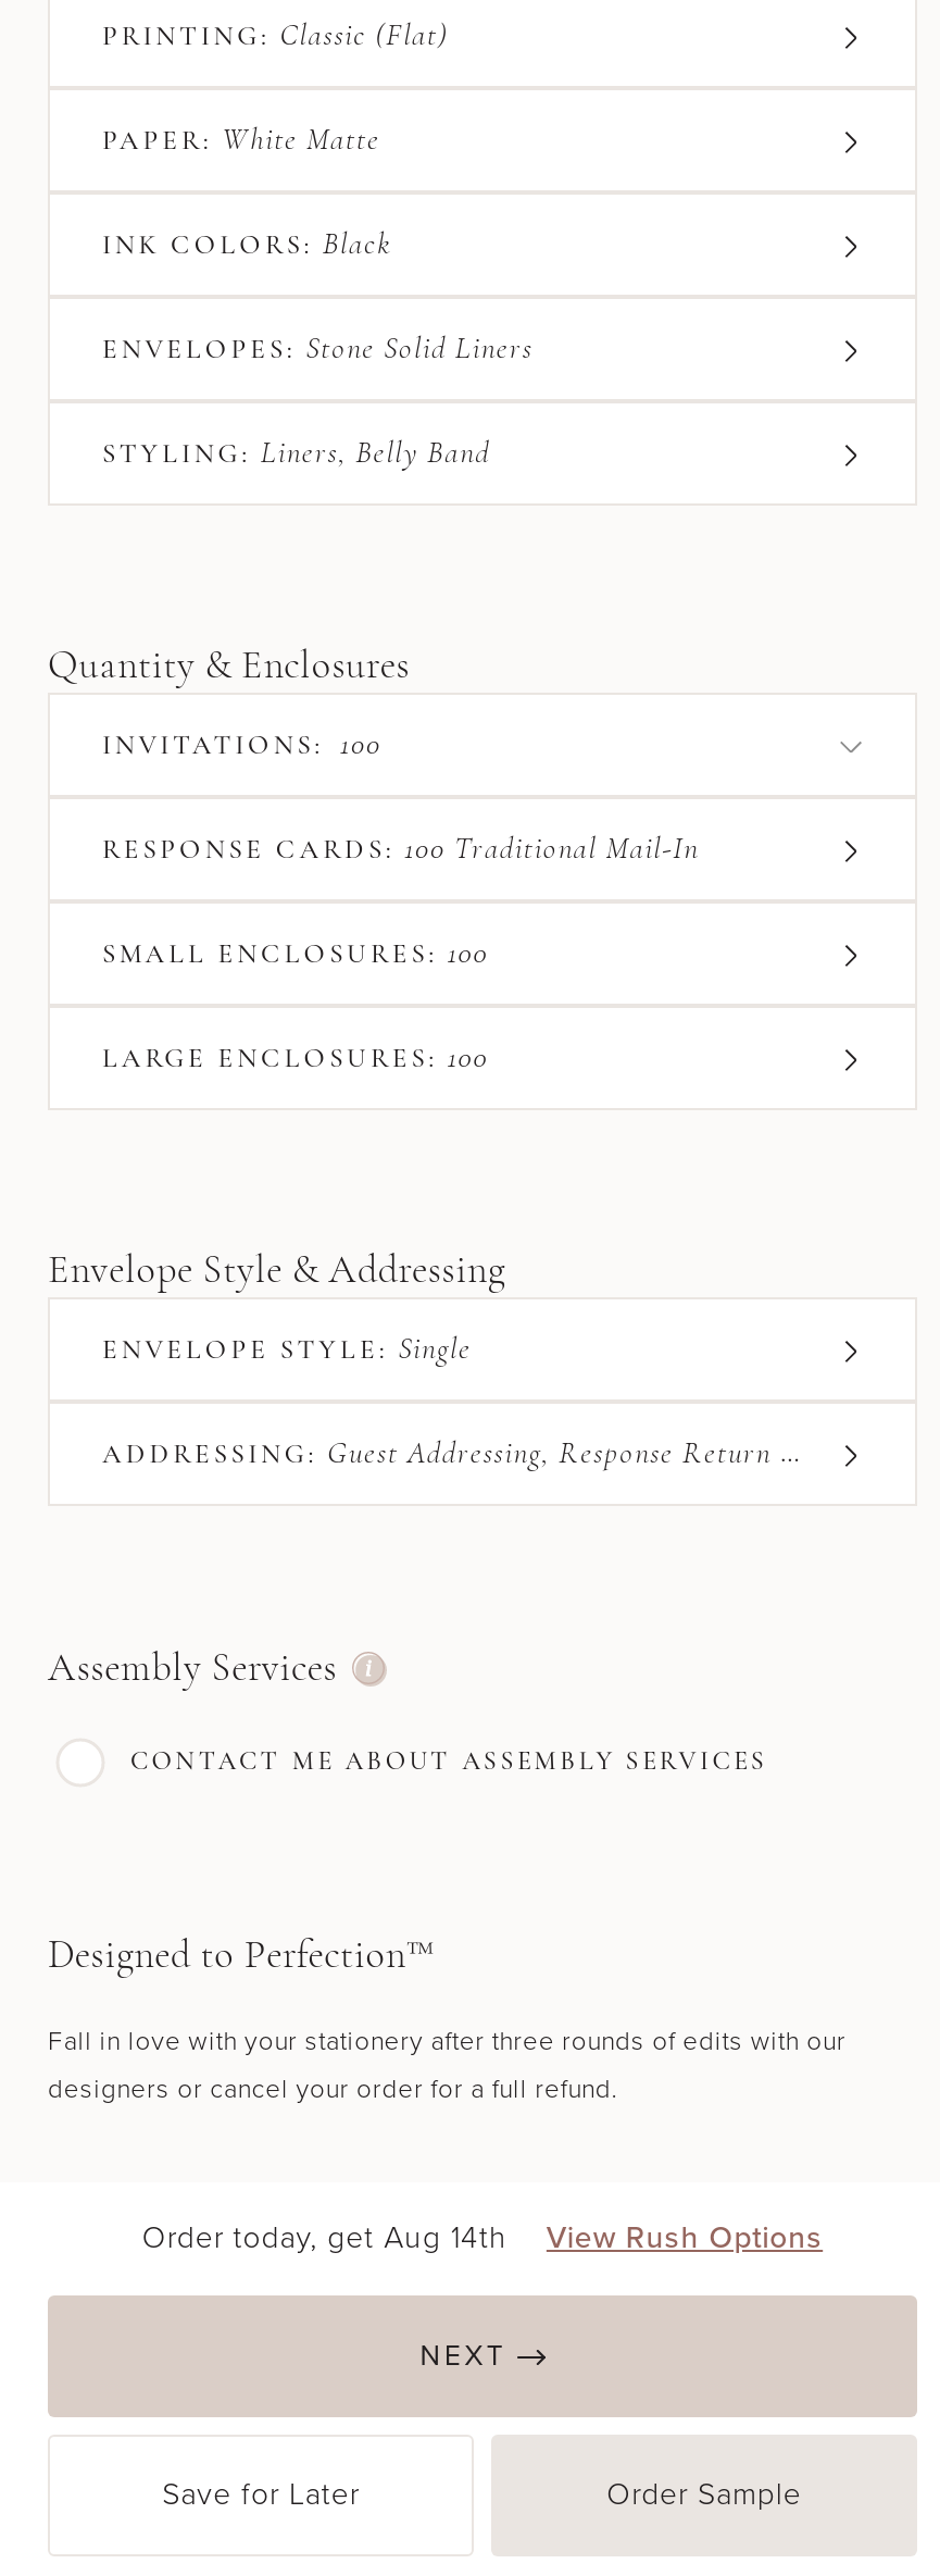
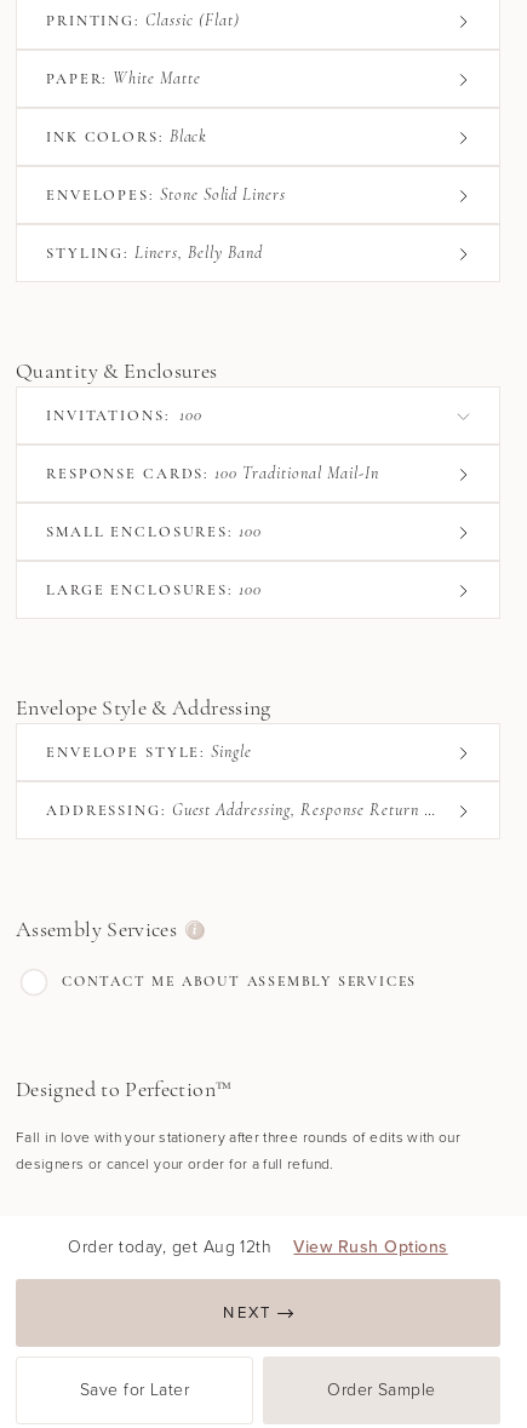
- Order today, get Aug 14th
+ Order today, get Aug 12th
